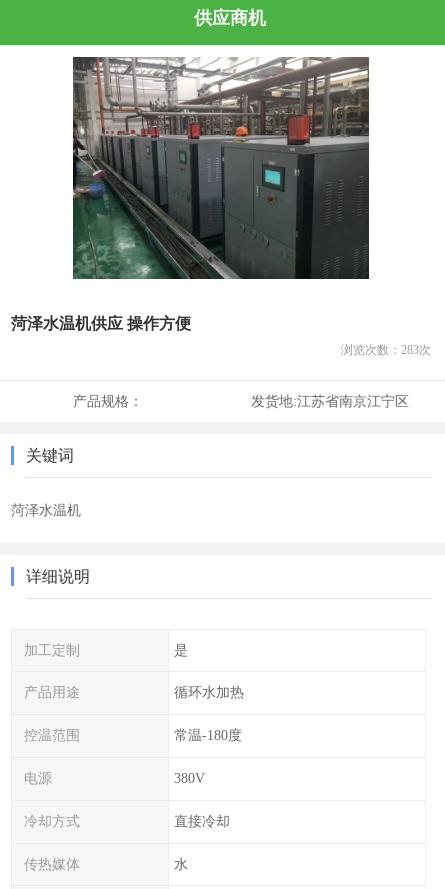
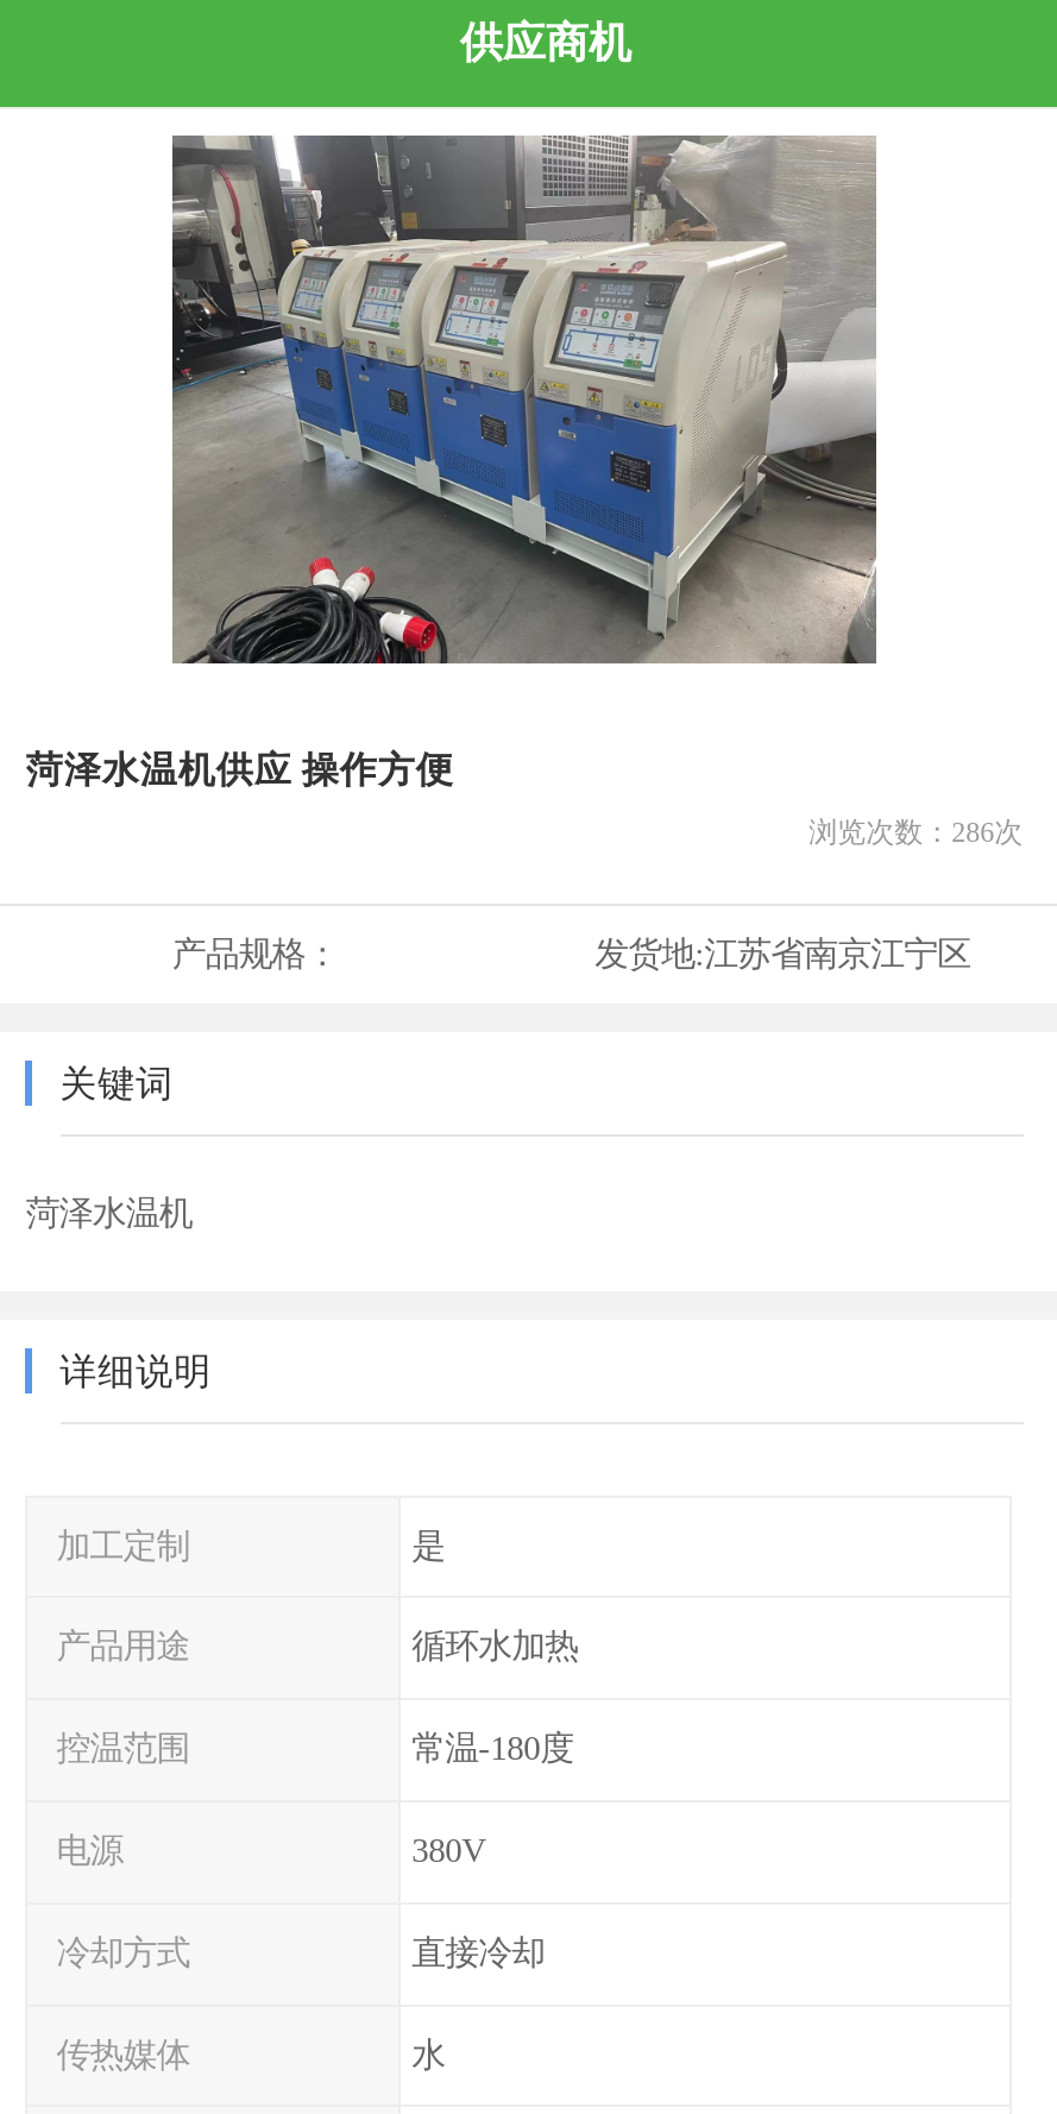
- [image]
+ [image]

- 浏览次数：283次
+ 浏览次数：286次
